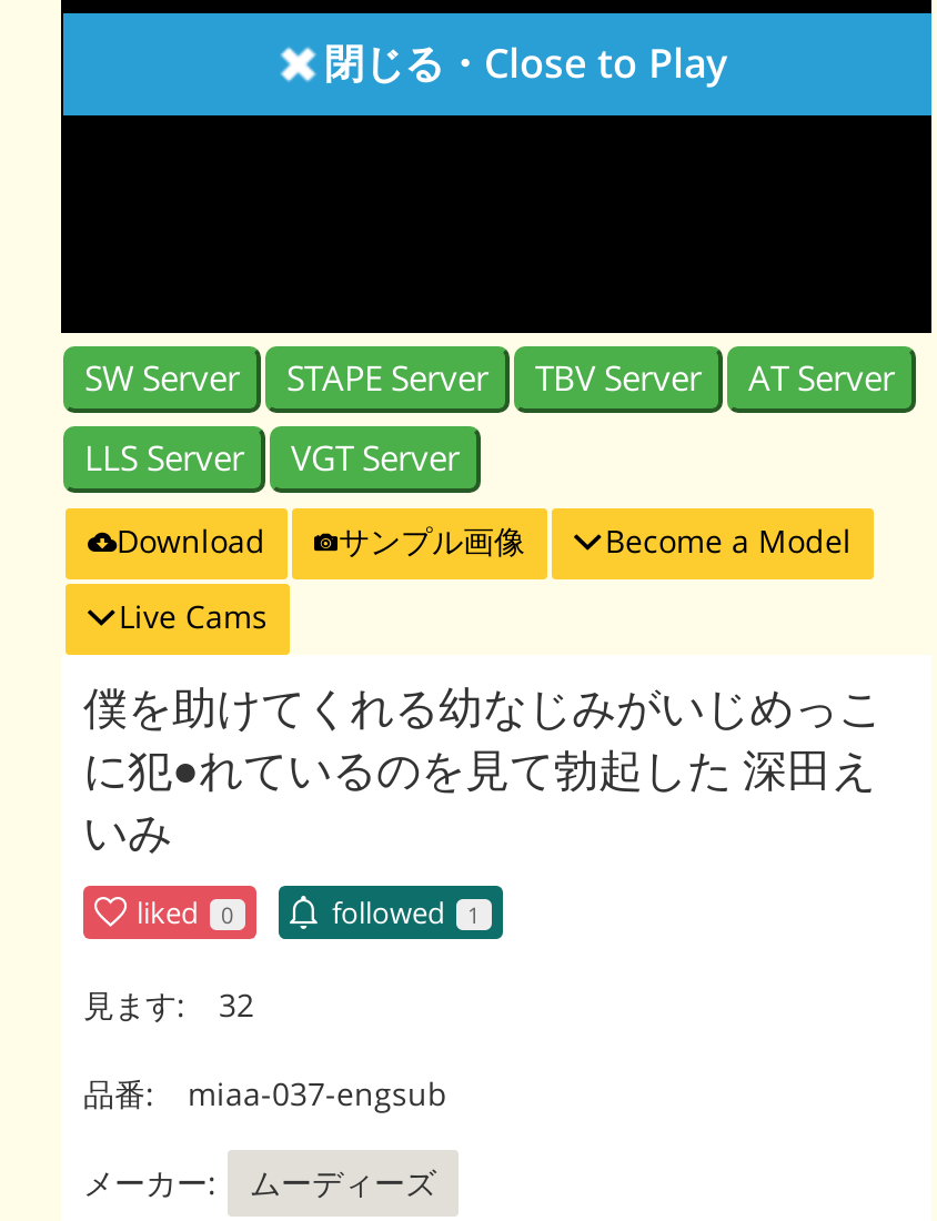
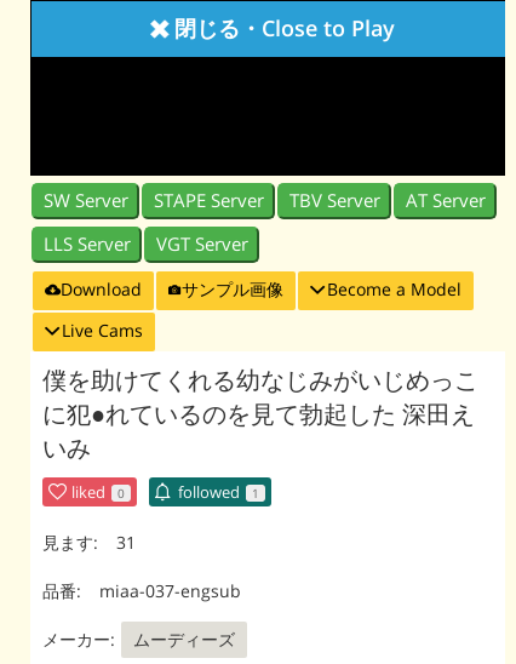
- 見ます: 32
+ 見ます: 31
